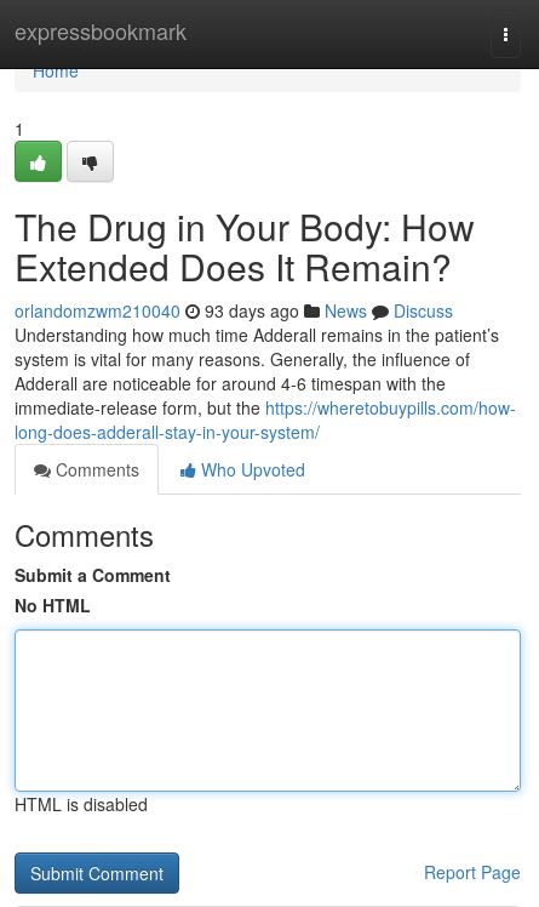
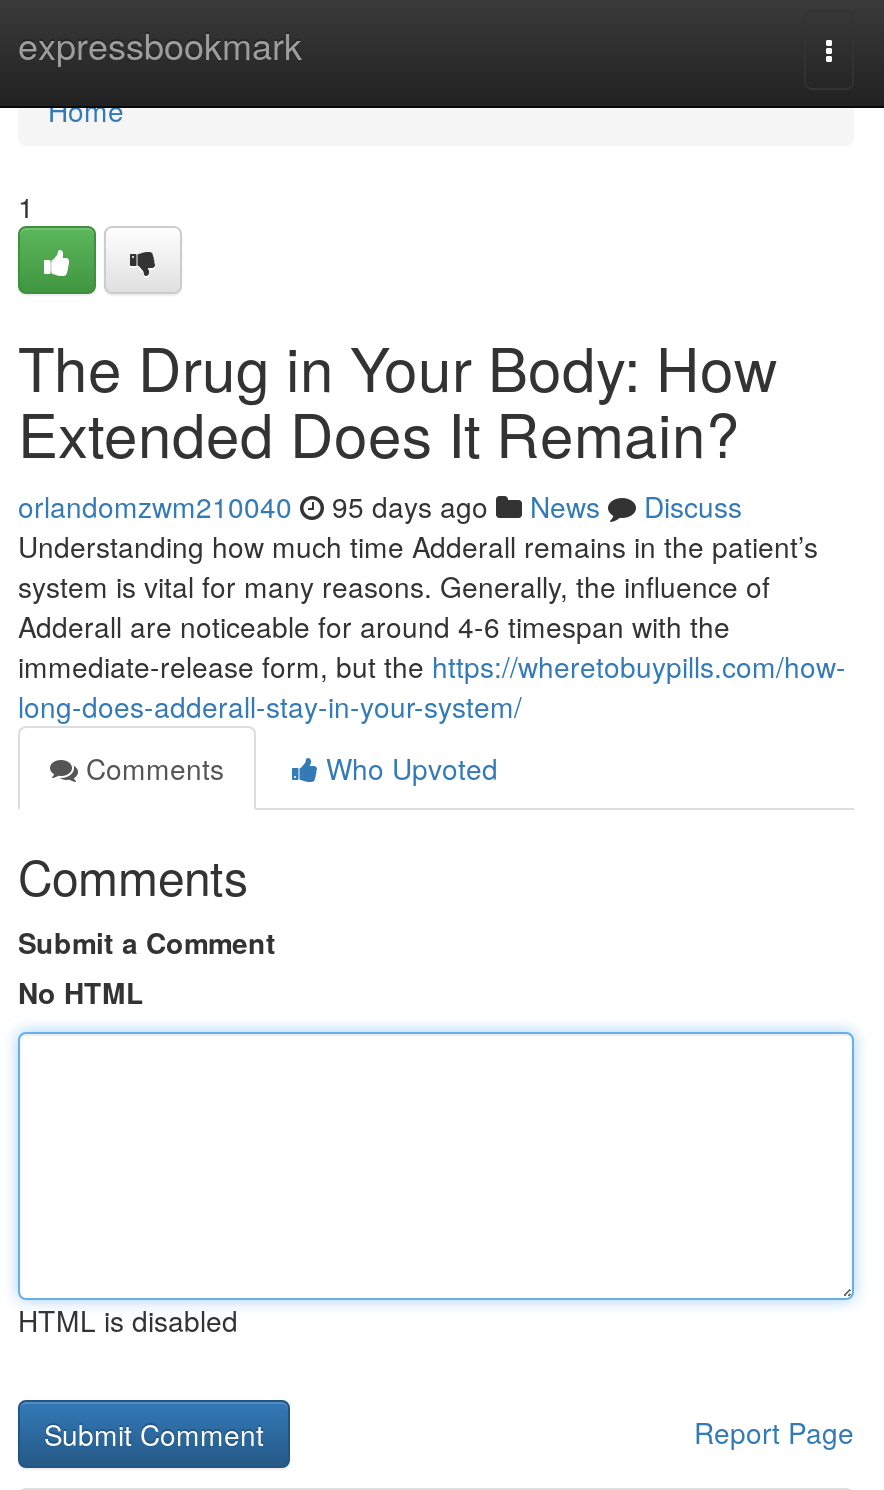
- orlandomzwm210040 93 days ago News Discuss
+ orlandomzwm210040 95 days ago News Discuss
